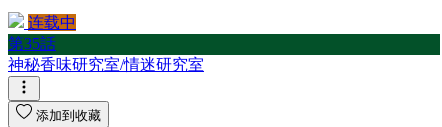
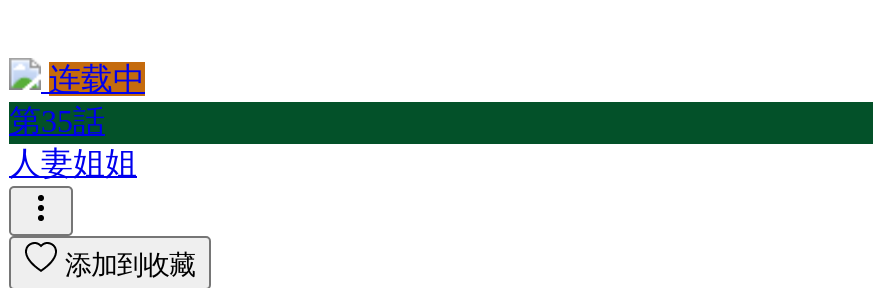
- 神秘香味研究室/情迷研究室
+ 人妻姐姐
